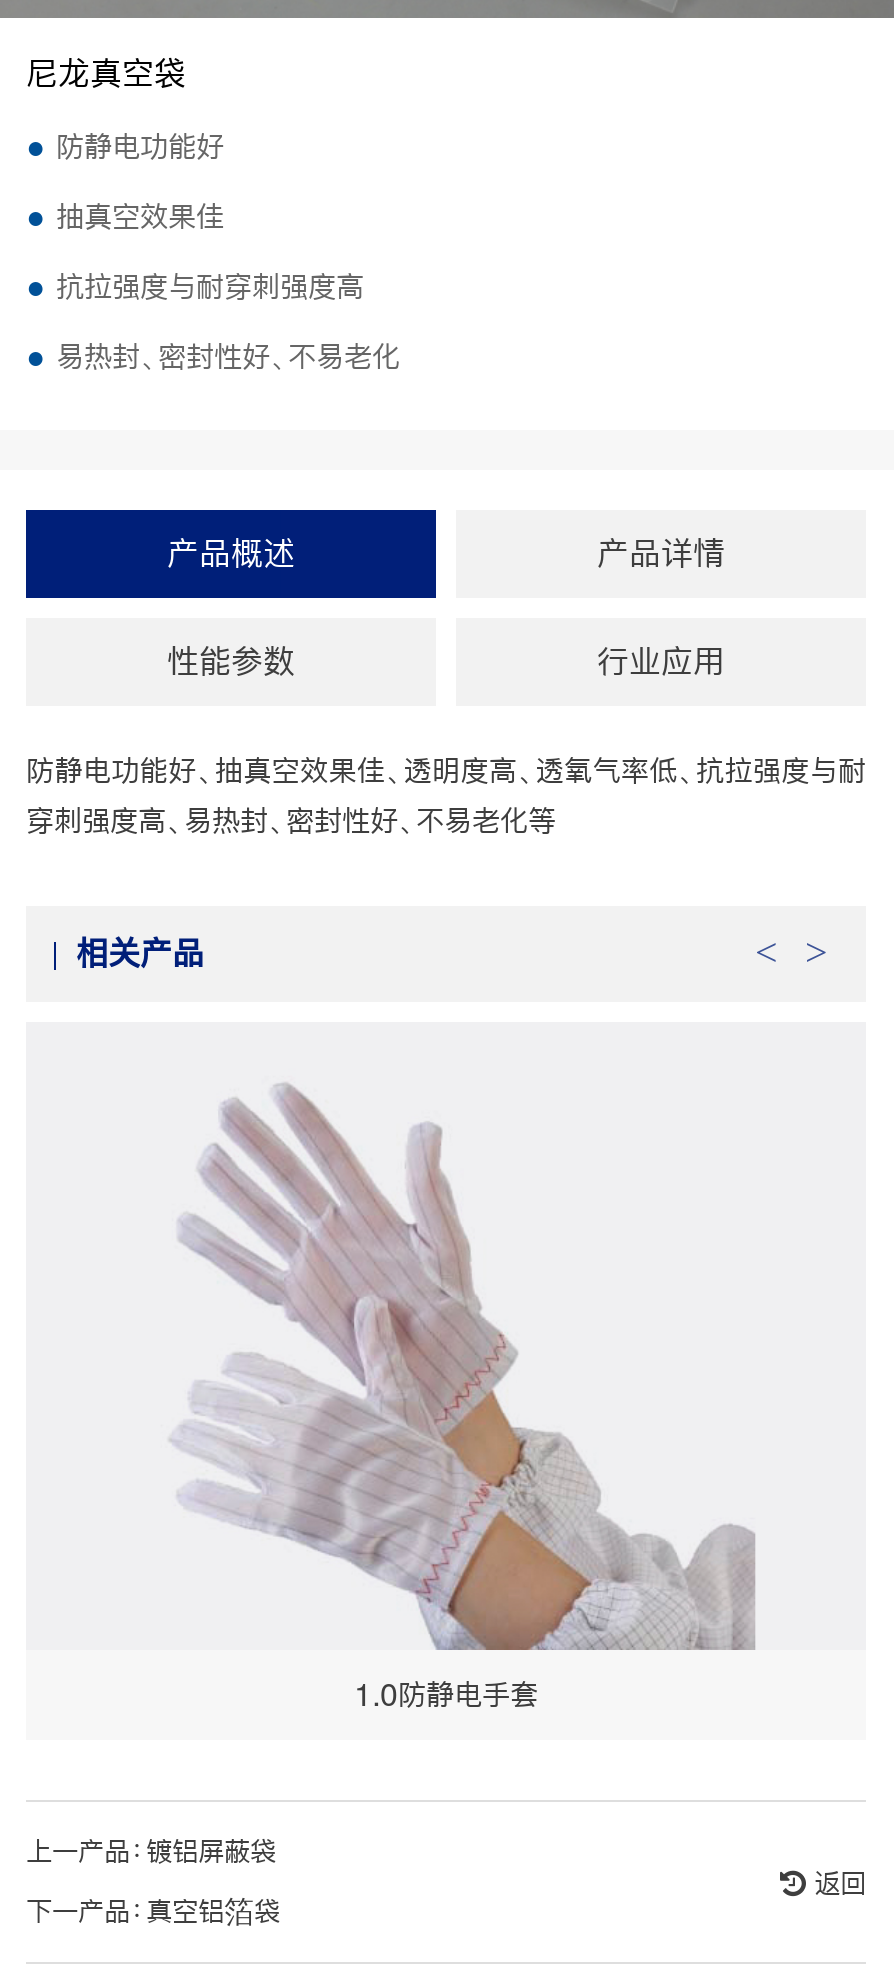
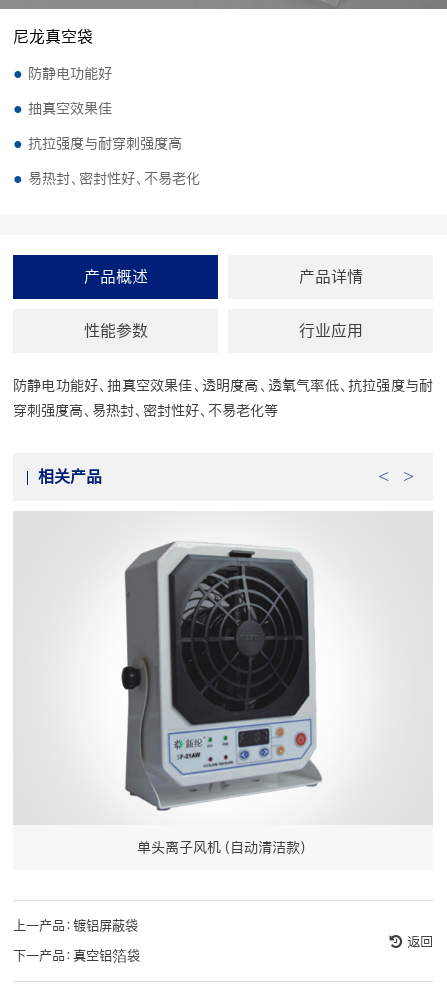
- [image]
- 1.0防静电手套
+ [image]
+ 单头离子风机（自动清洁款）
